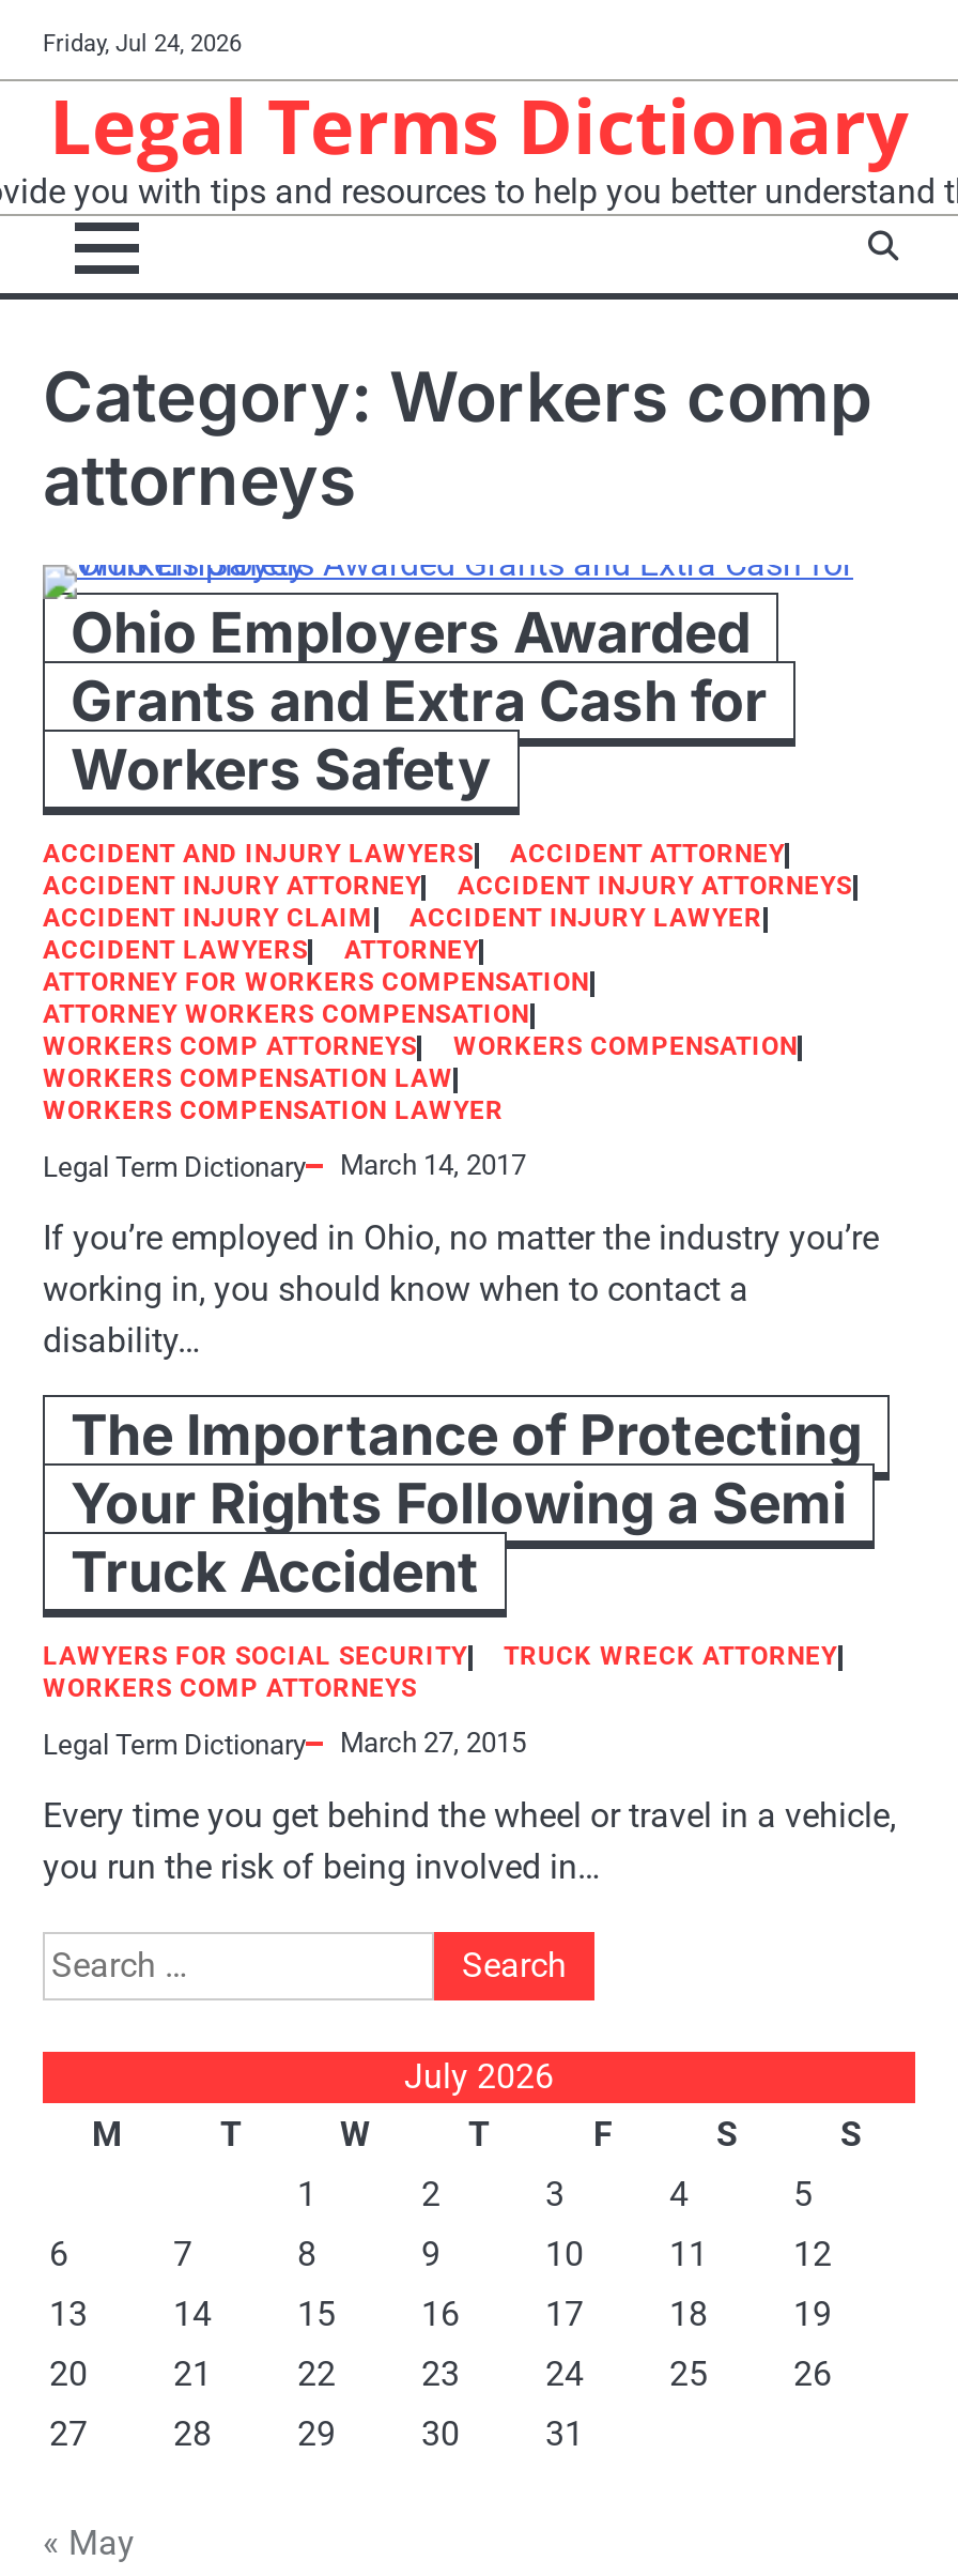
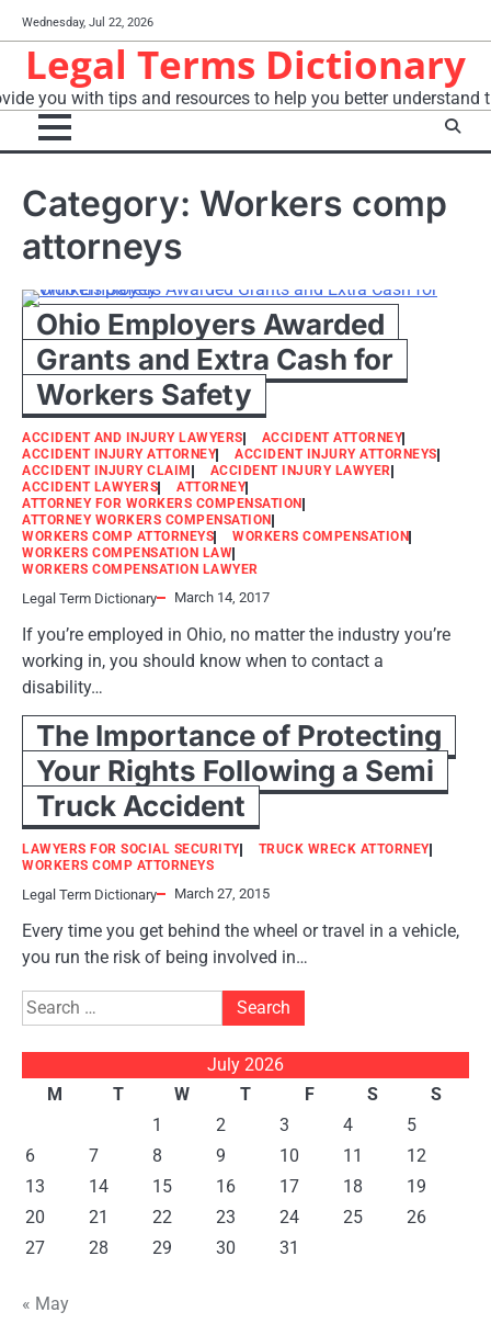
- Friday, Jul 24, 2026
+ Wednesday, Jul 22, 2026
